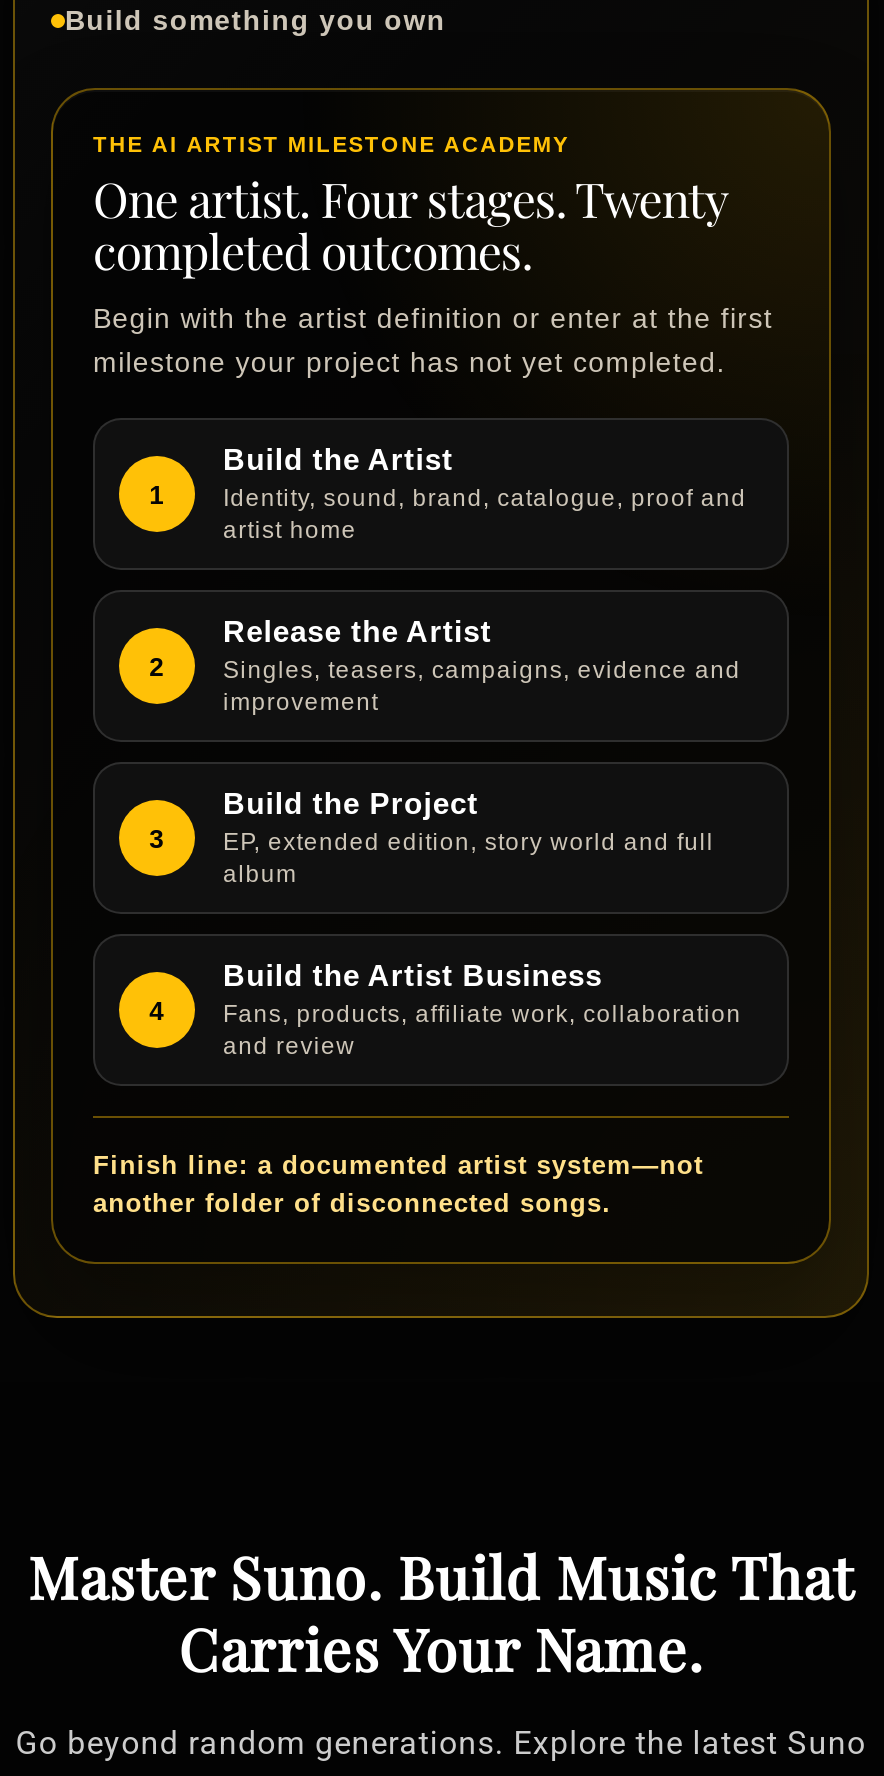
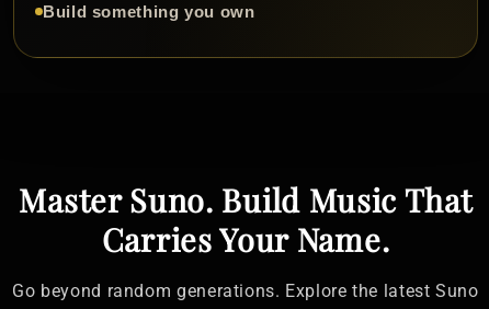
- [image]
- THE AI ARTIST MILESTONE ACADEMY
- One artist. Four stages. Twenty
- completed outcomes.
- Begin with the artist definition or enter at the first
- milestone your project has not yet completed.

- Build the Artist
- Identity, sound, brand, catalogue, proof and
- artist home

- 1

- Release the Artist
- Singles, teasers, campaigns, evidence and
- improvement

- 2

- Build the Project
- EP, extended edition, story world and full
- album

- 3

- Build the Artist Business
- Fans, products, affiliate work, collaboration
- and review

- 4

- Finish line: a documented artist system—not
- another folder of disconnected songs.
